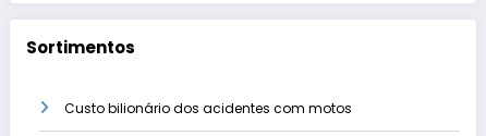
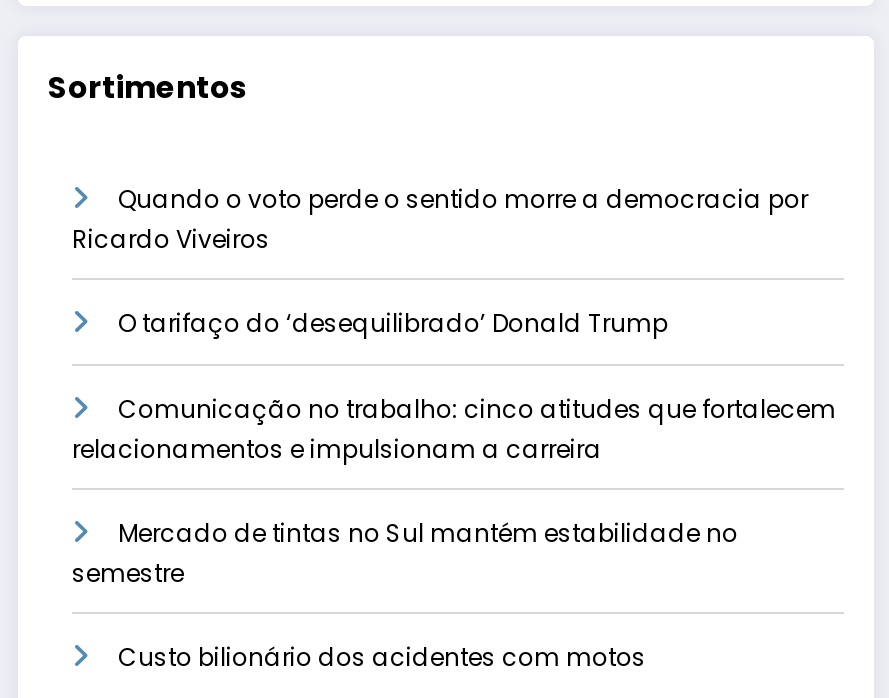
+ Quando o voto perde o sentido morre a democracia por
+ Ricardo Viveiros
+ O tarifaço do ‘desequilibrado’ Donald Trump
+ Comunicação no trabalho: cinco atitudes que fortalecem
+ relacionamentos e impulsionam a carreira
+ Mercado de tintas no Sul mantém estabilidade no
+ semestre
